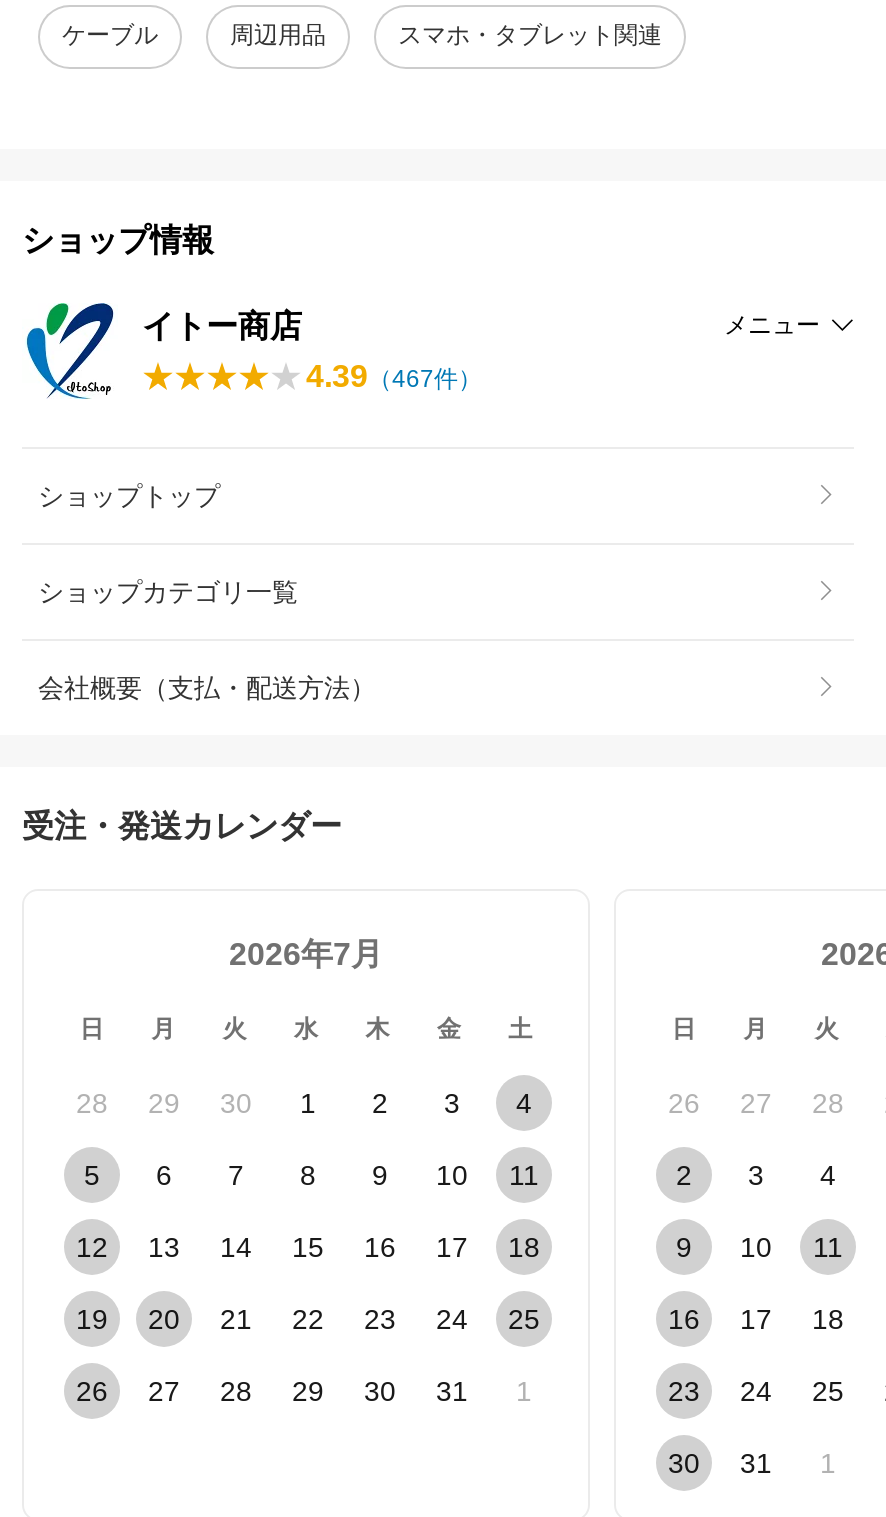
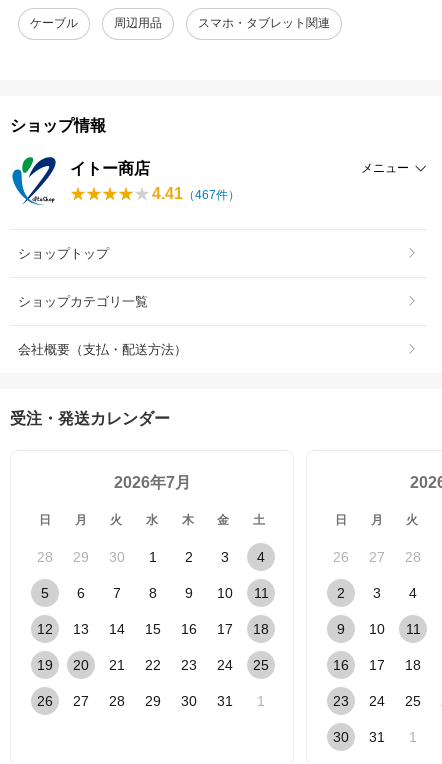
- 4.39（467件）
+ 4.41（467件）
